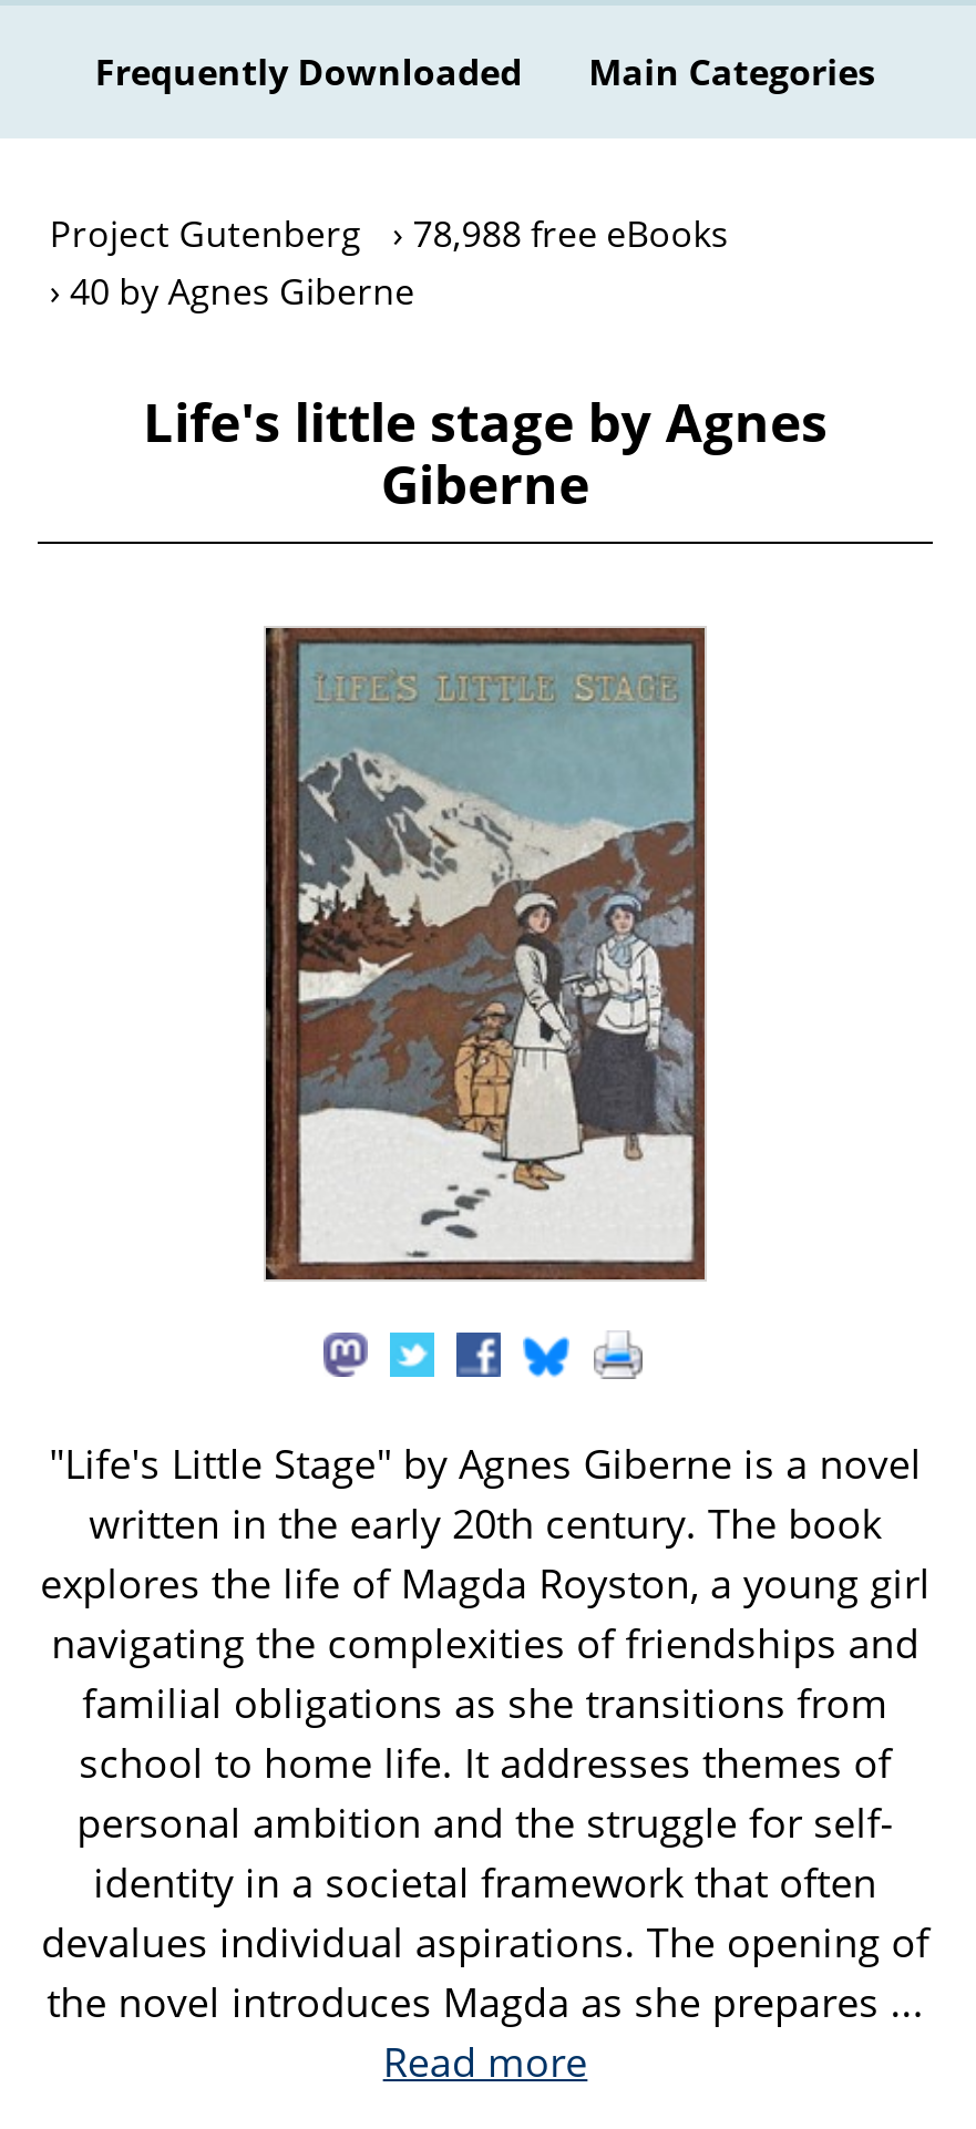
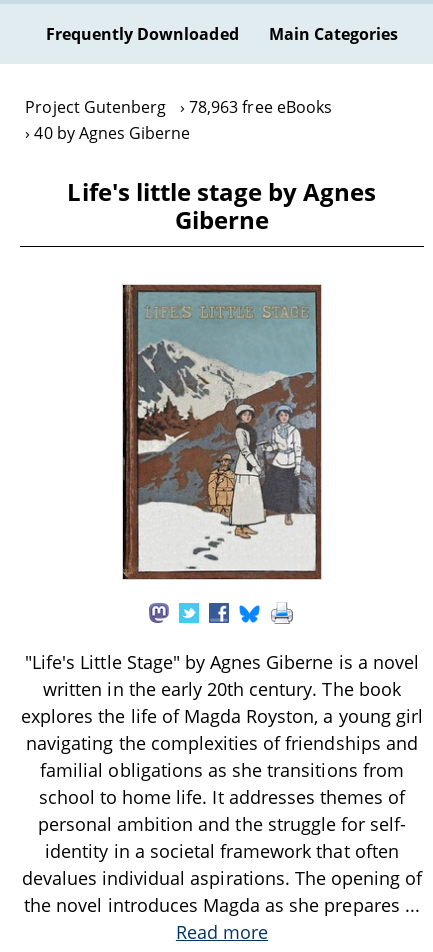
- Project Gutenberg 78,988 free eBooks
+ Project Gutenberg 78,963 free eBooks
